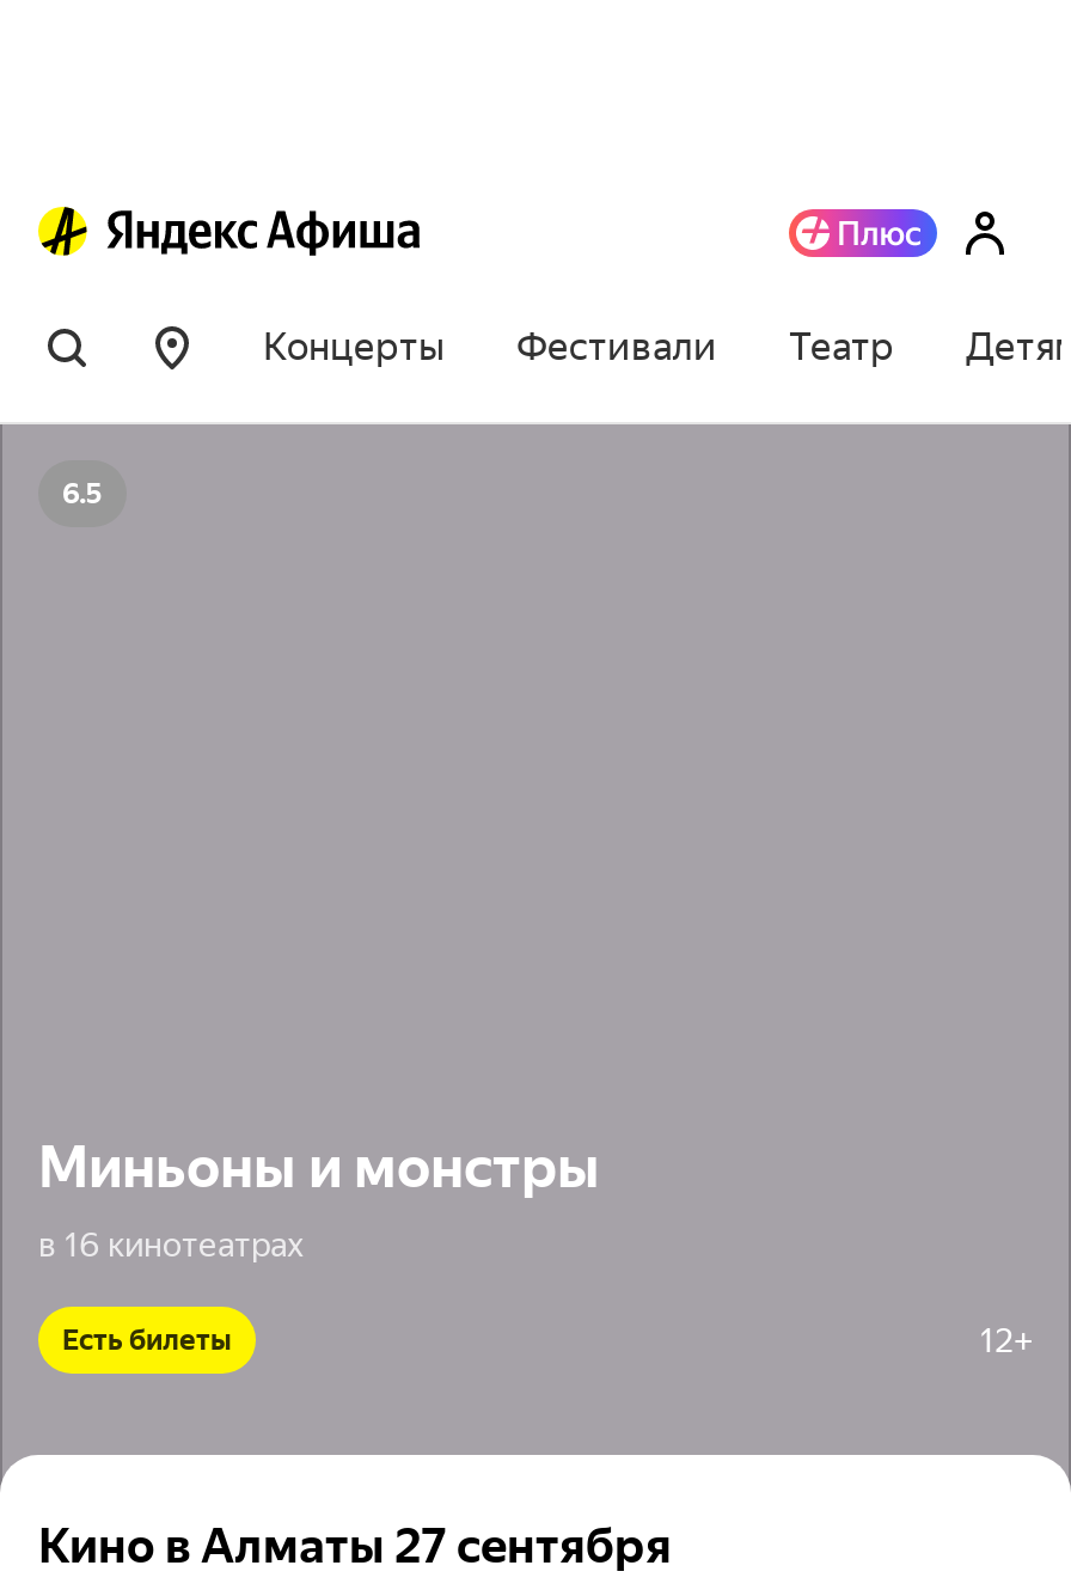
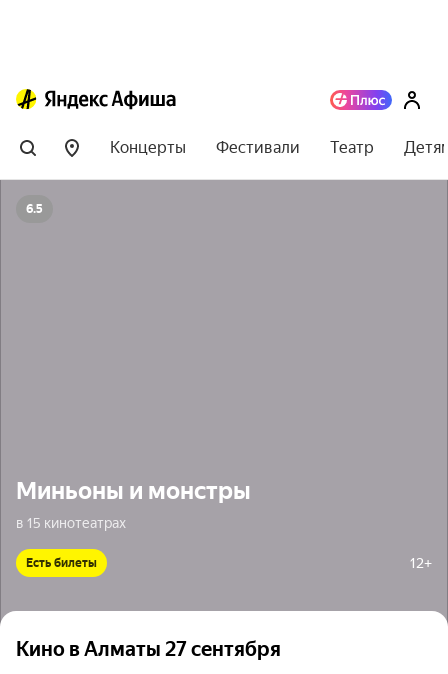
- в 16 кинотеатрах
+ в 15 кинотеатрах
